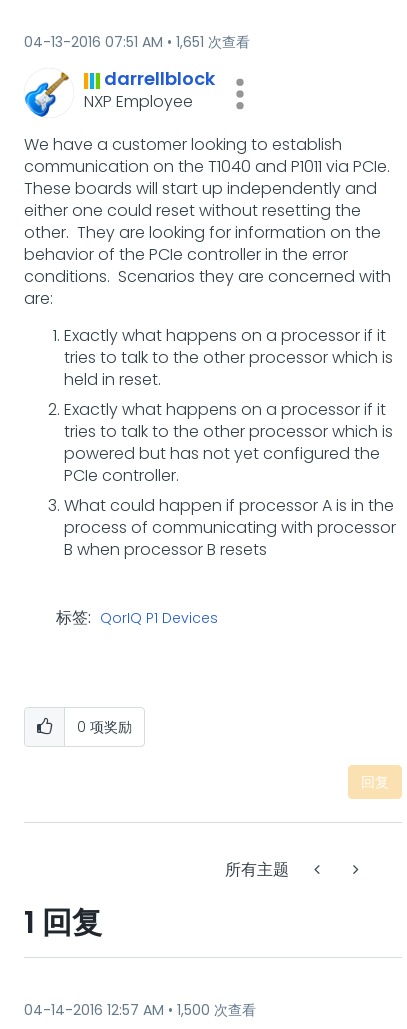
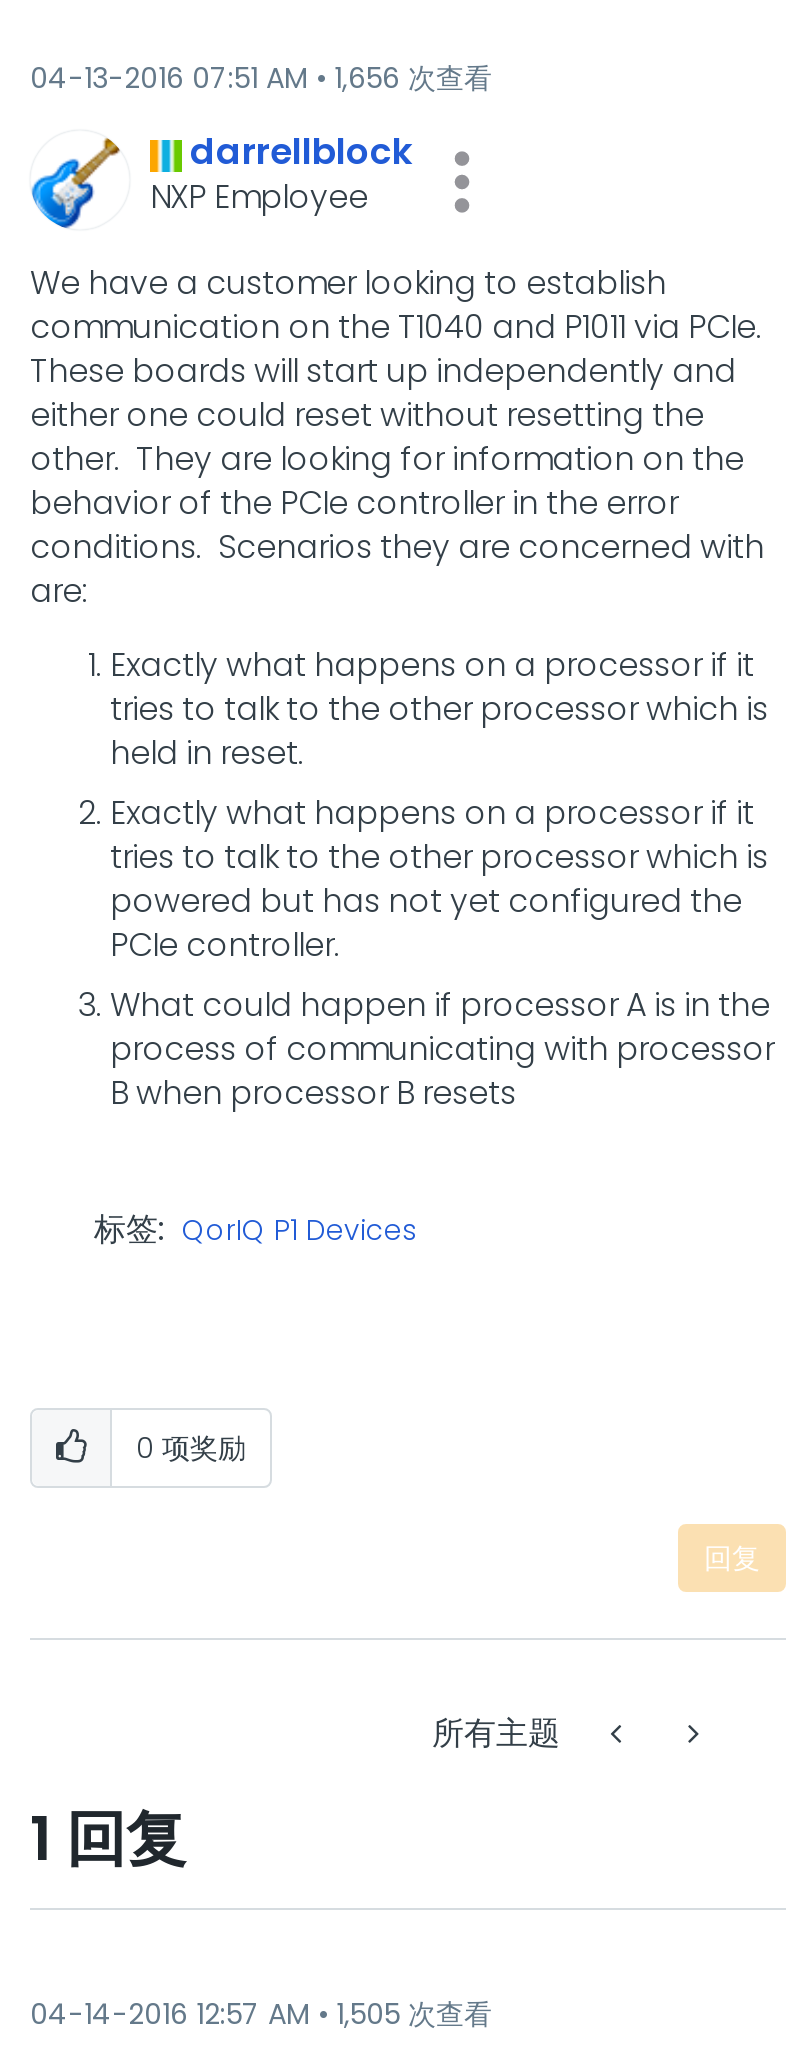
- 04-13-2016 07:51 AM 1,651 次查看
+ 04-13-2016 07:51 AM 1,656 次查看

- 04-14-2016 12:57 AM 1,500 次查看
+ 04-14-2016 12:57 AM 1,505 次查看
